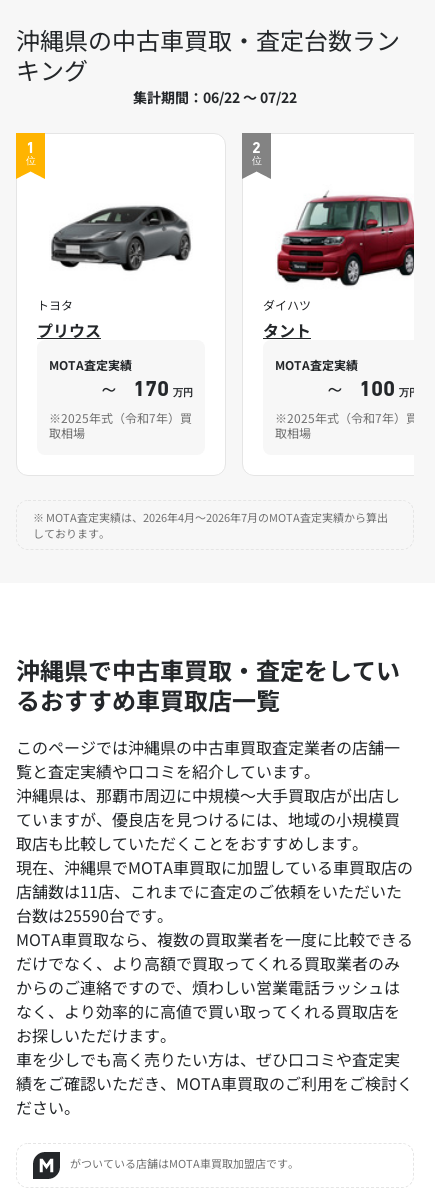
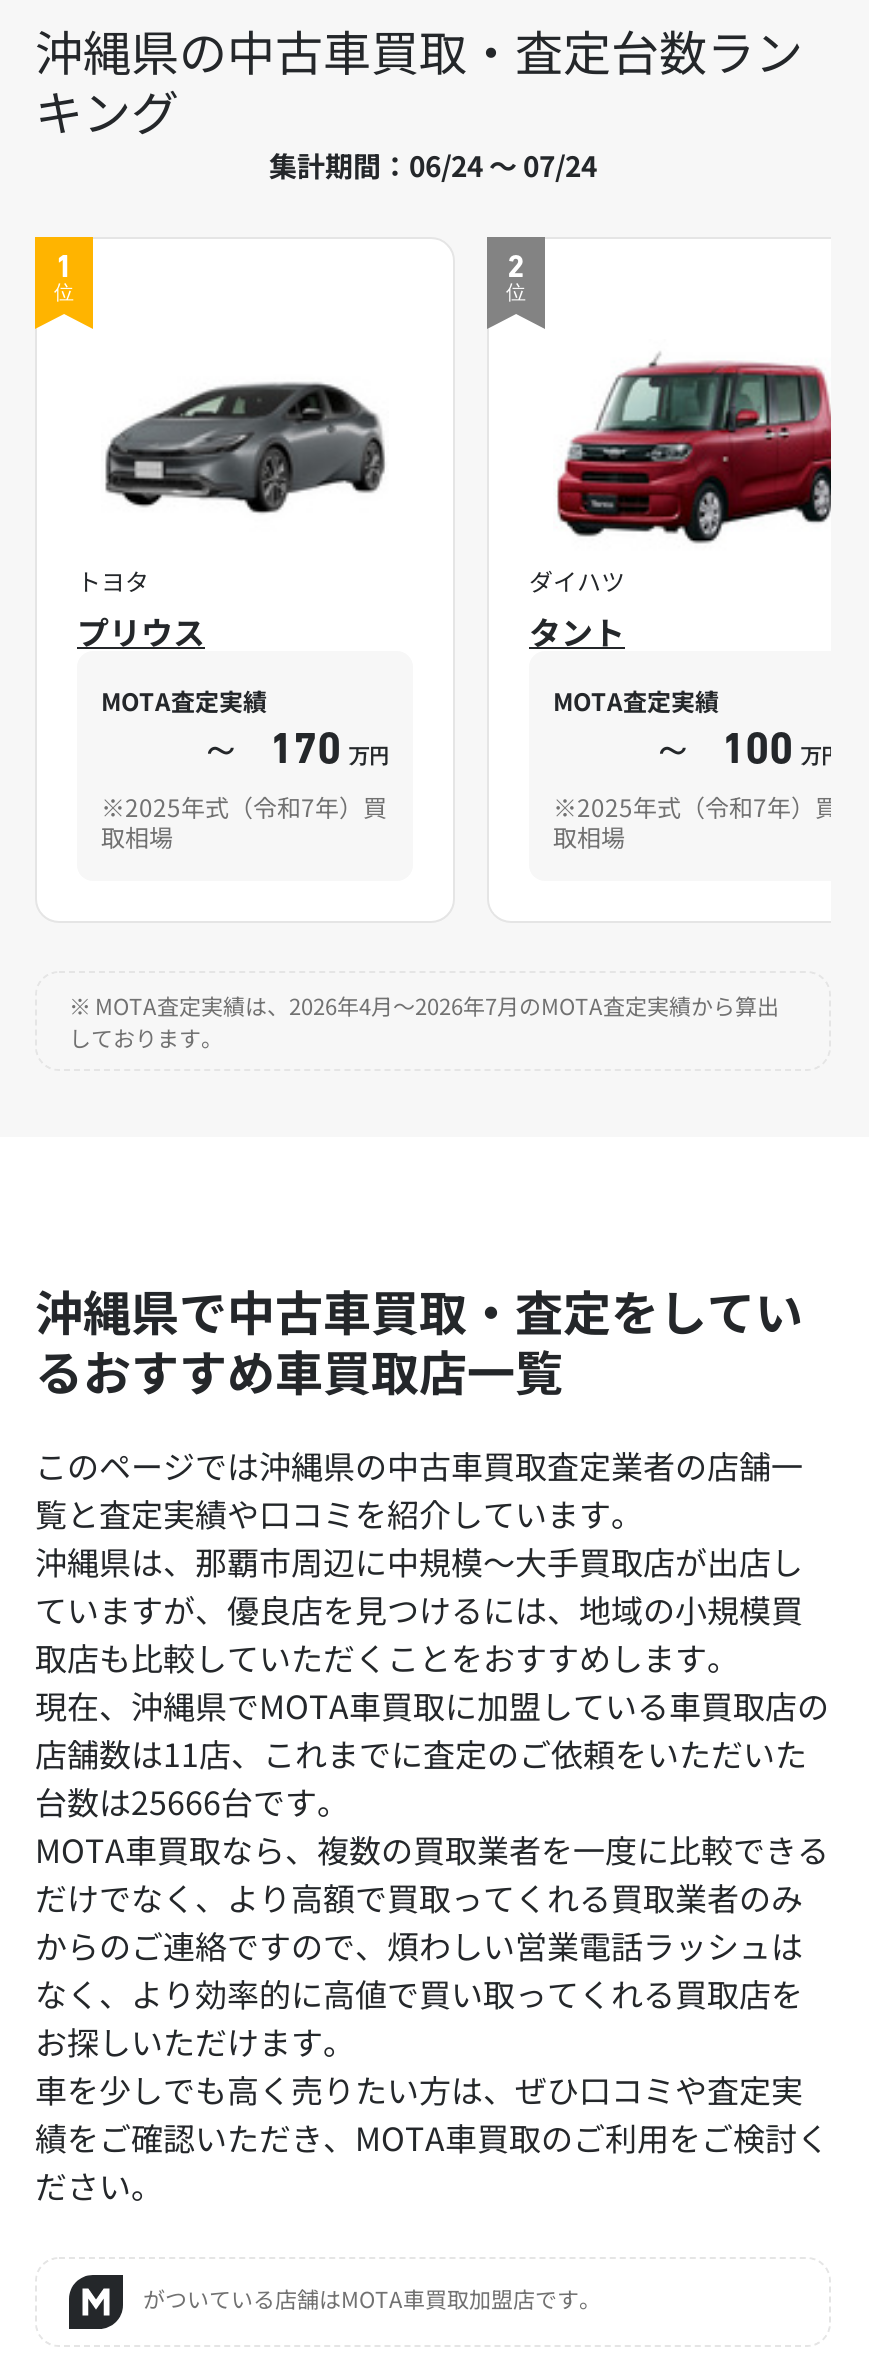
- 集計期間：06/22 ～ 07/22
+ 集計期間：06/24 ～ 07/24

- 台数は25590台です。
+ 台数は25666台です。
